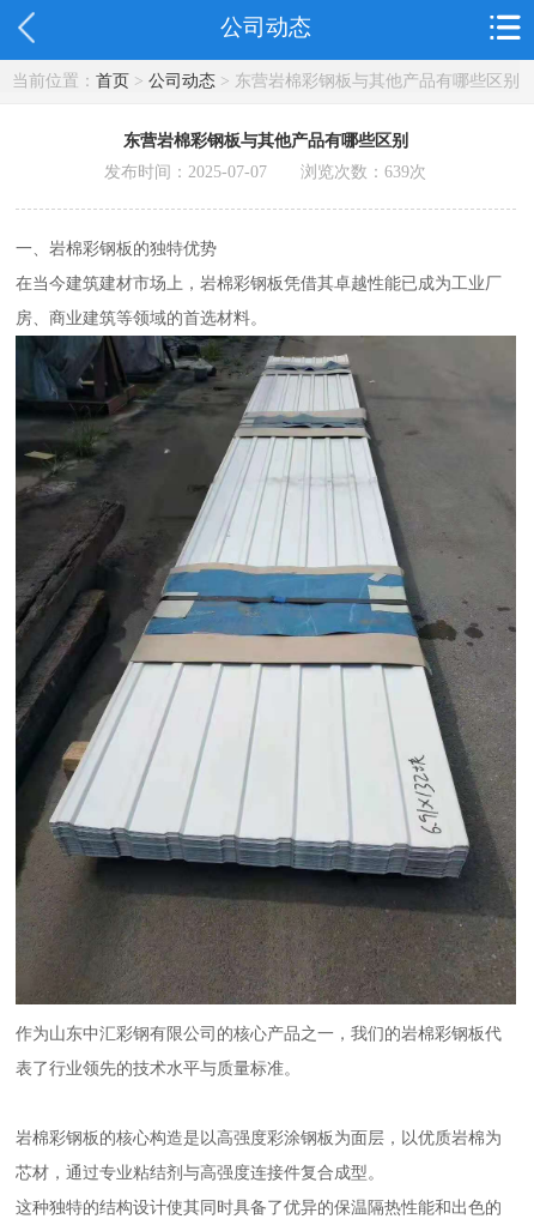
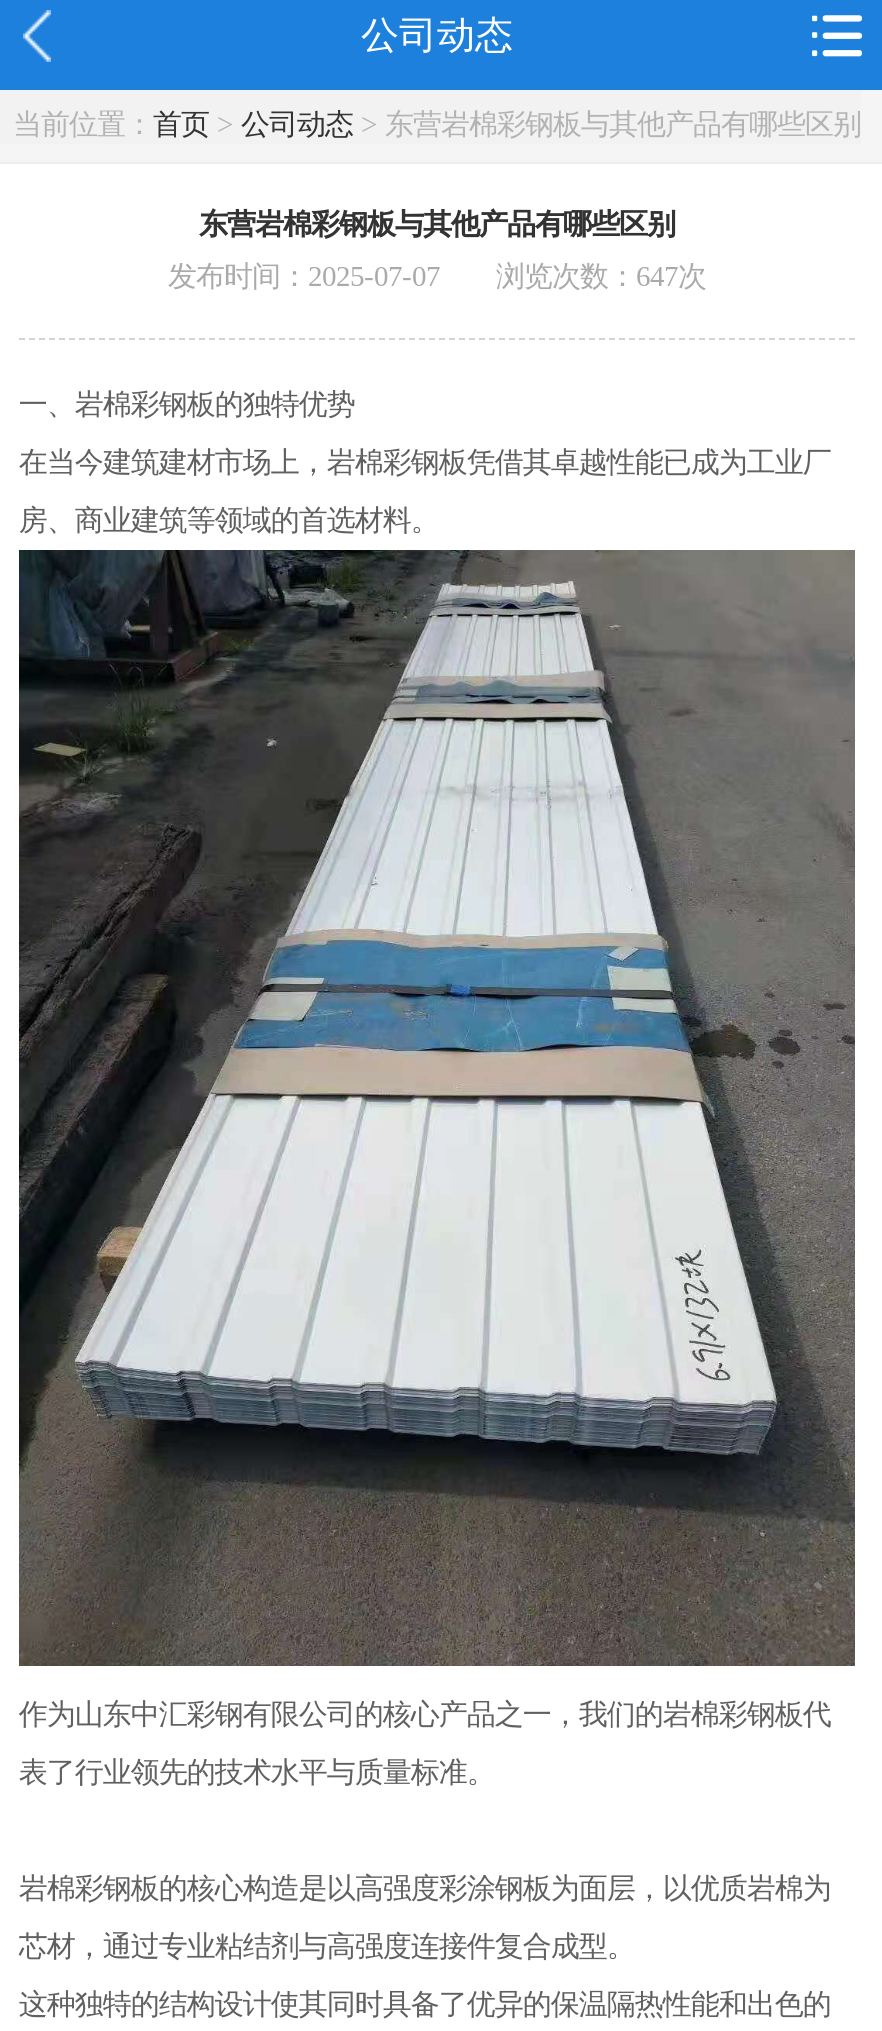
- 发布时间：2025-07-07 浏览次数：639次
+ 发布时间：2025-07-07 浏览次数：647次
